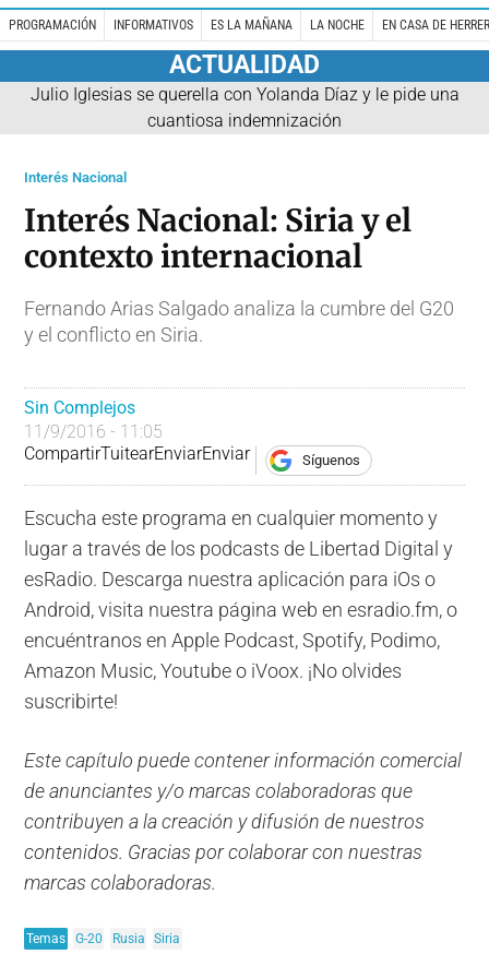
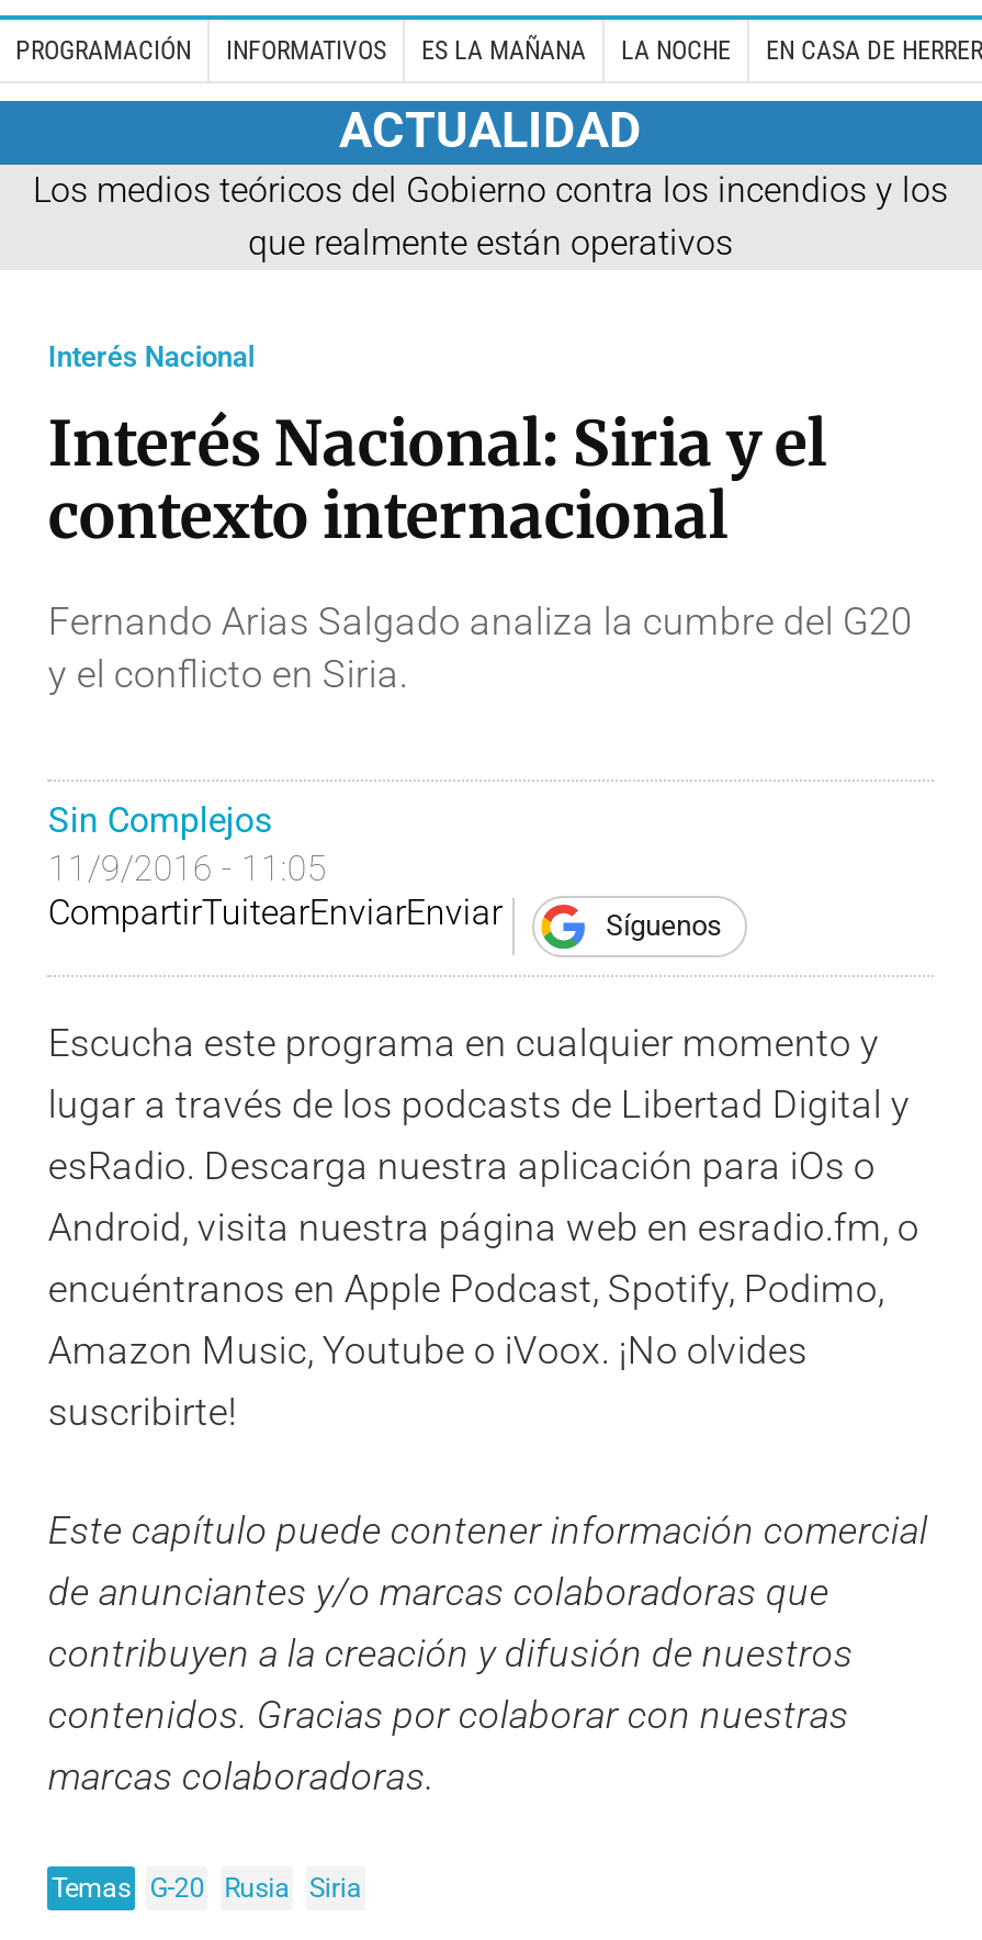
- Julio Iglesias se querella con Yolanda Díaz y le pide una
- cuantiosa indemnización
+ Los medios teóricos del Gobierno contra los incendios y los
+ que realmente están operativos
